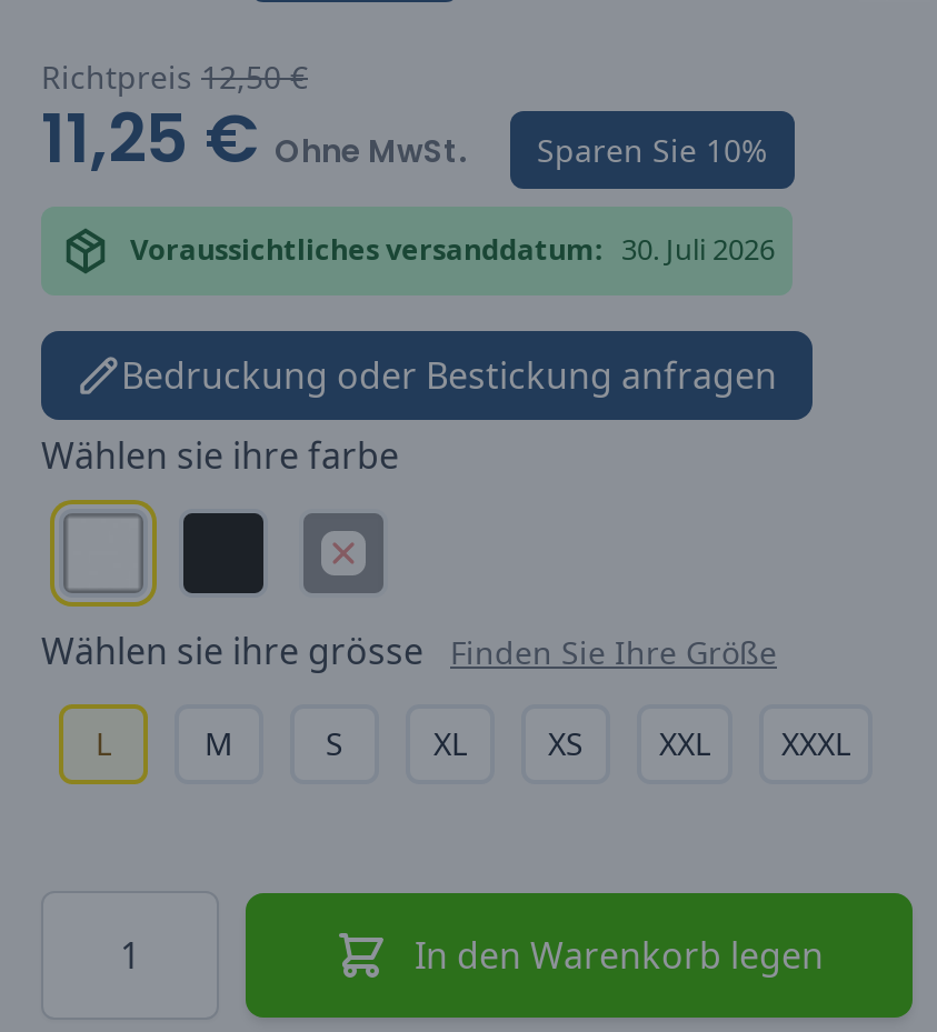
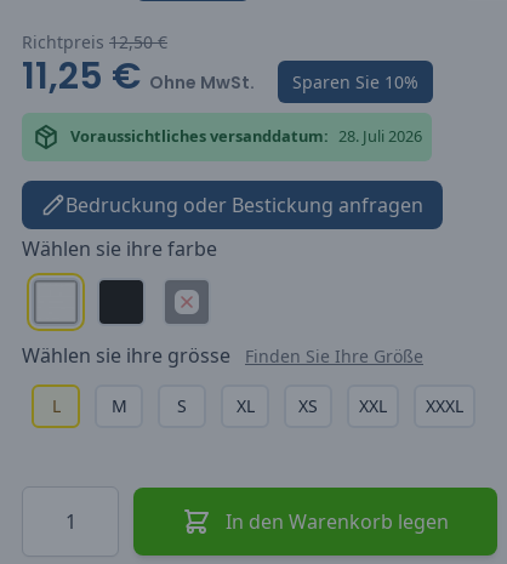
- Voraussichtliches versanddatum: 30. Juli 2026
+ Voraussichtliches versanddatum: 28. Juli 2026
